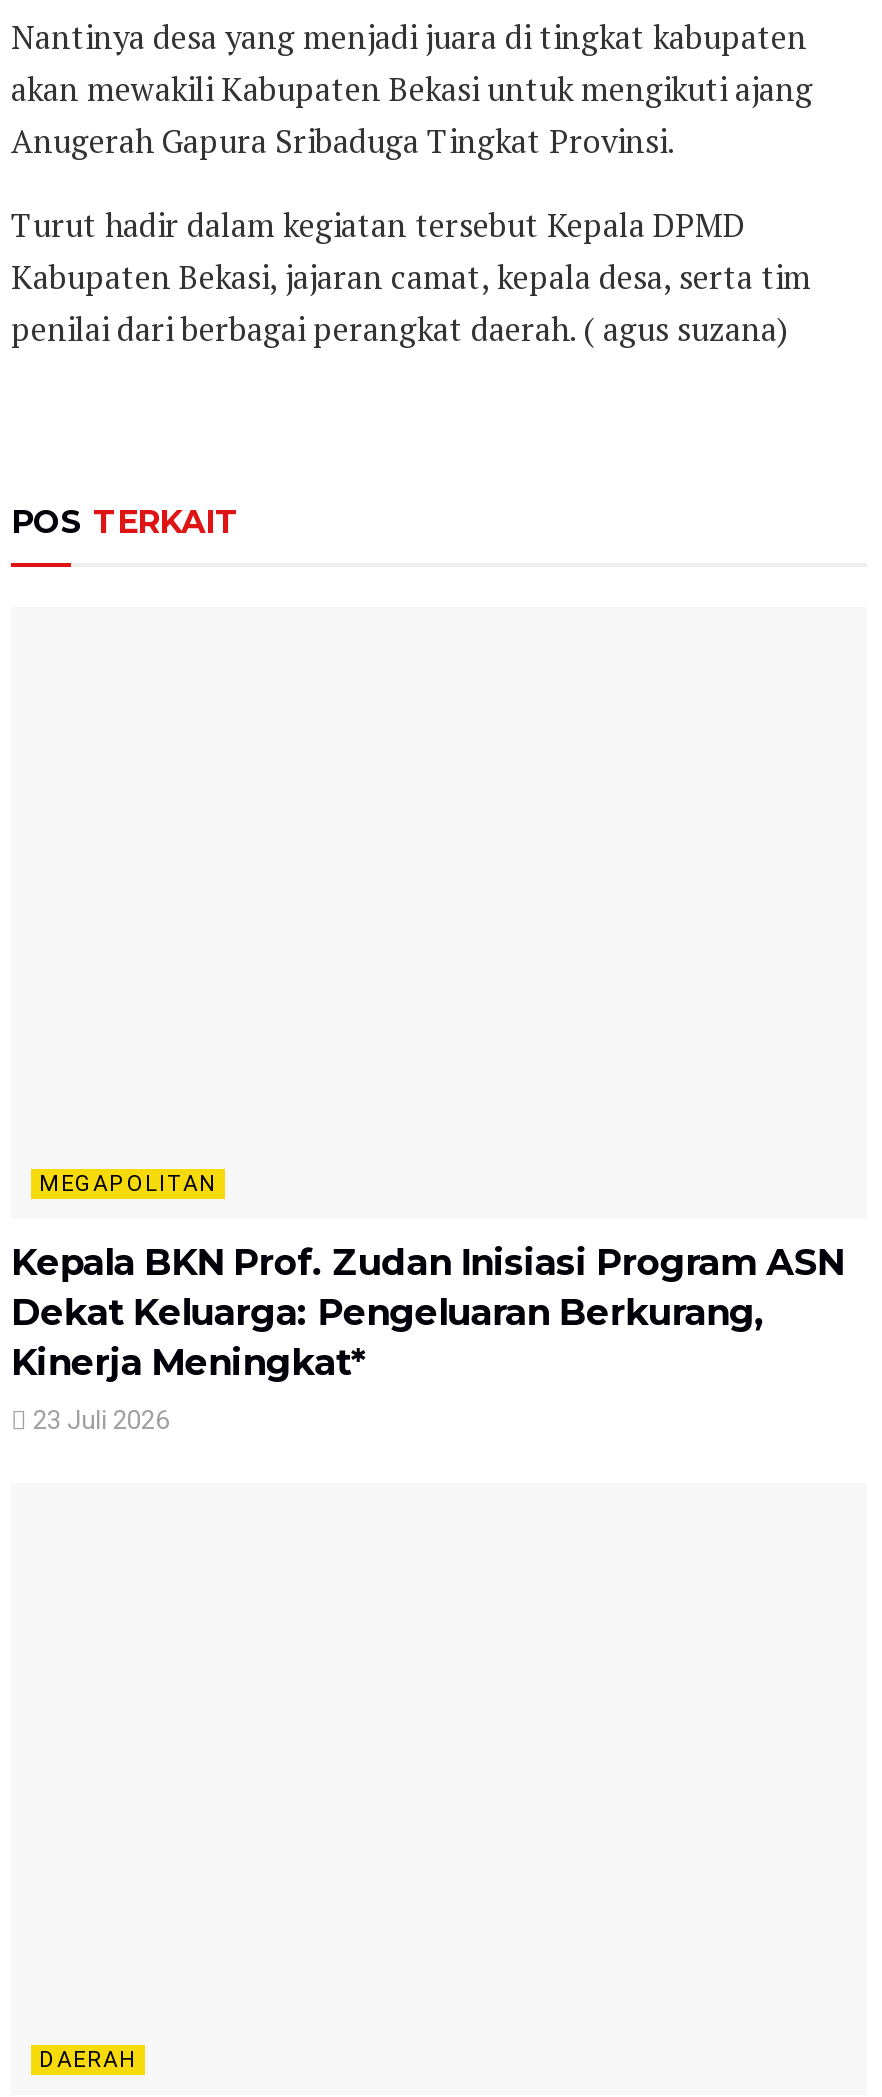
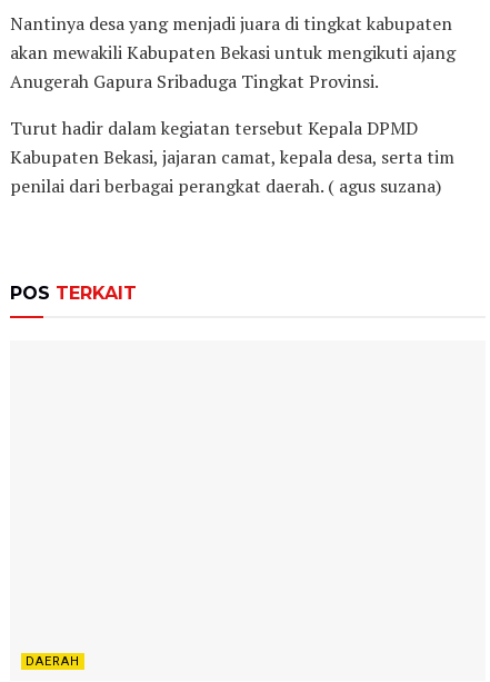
- MEGAPOLITAN
- Kepala BKN Prof. Zudan Inisiasi Program ASN
- Dekat Keluarga: Pengeluaran Berkurang,
- Kinerja Meningkat*
- 23 Juli 2026
